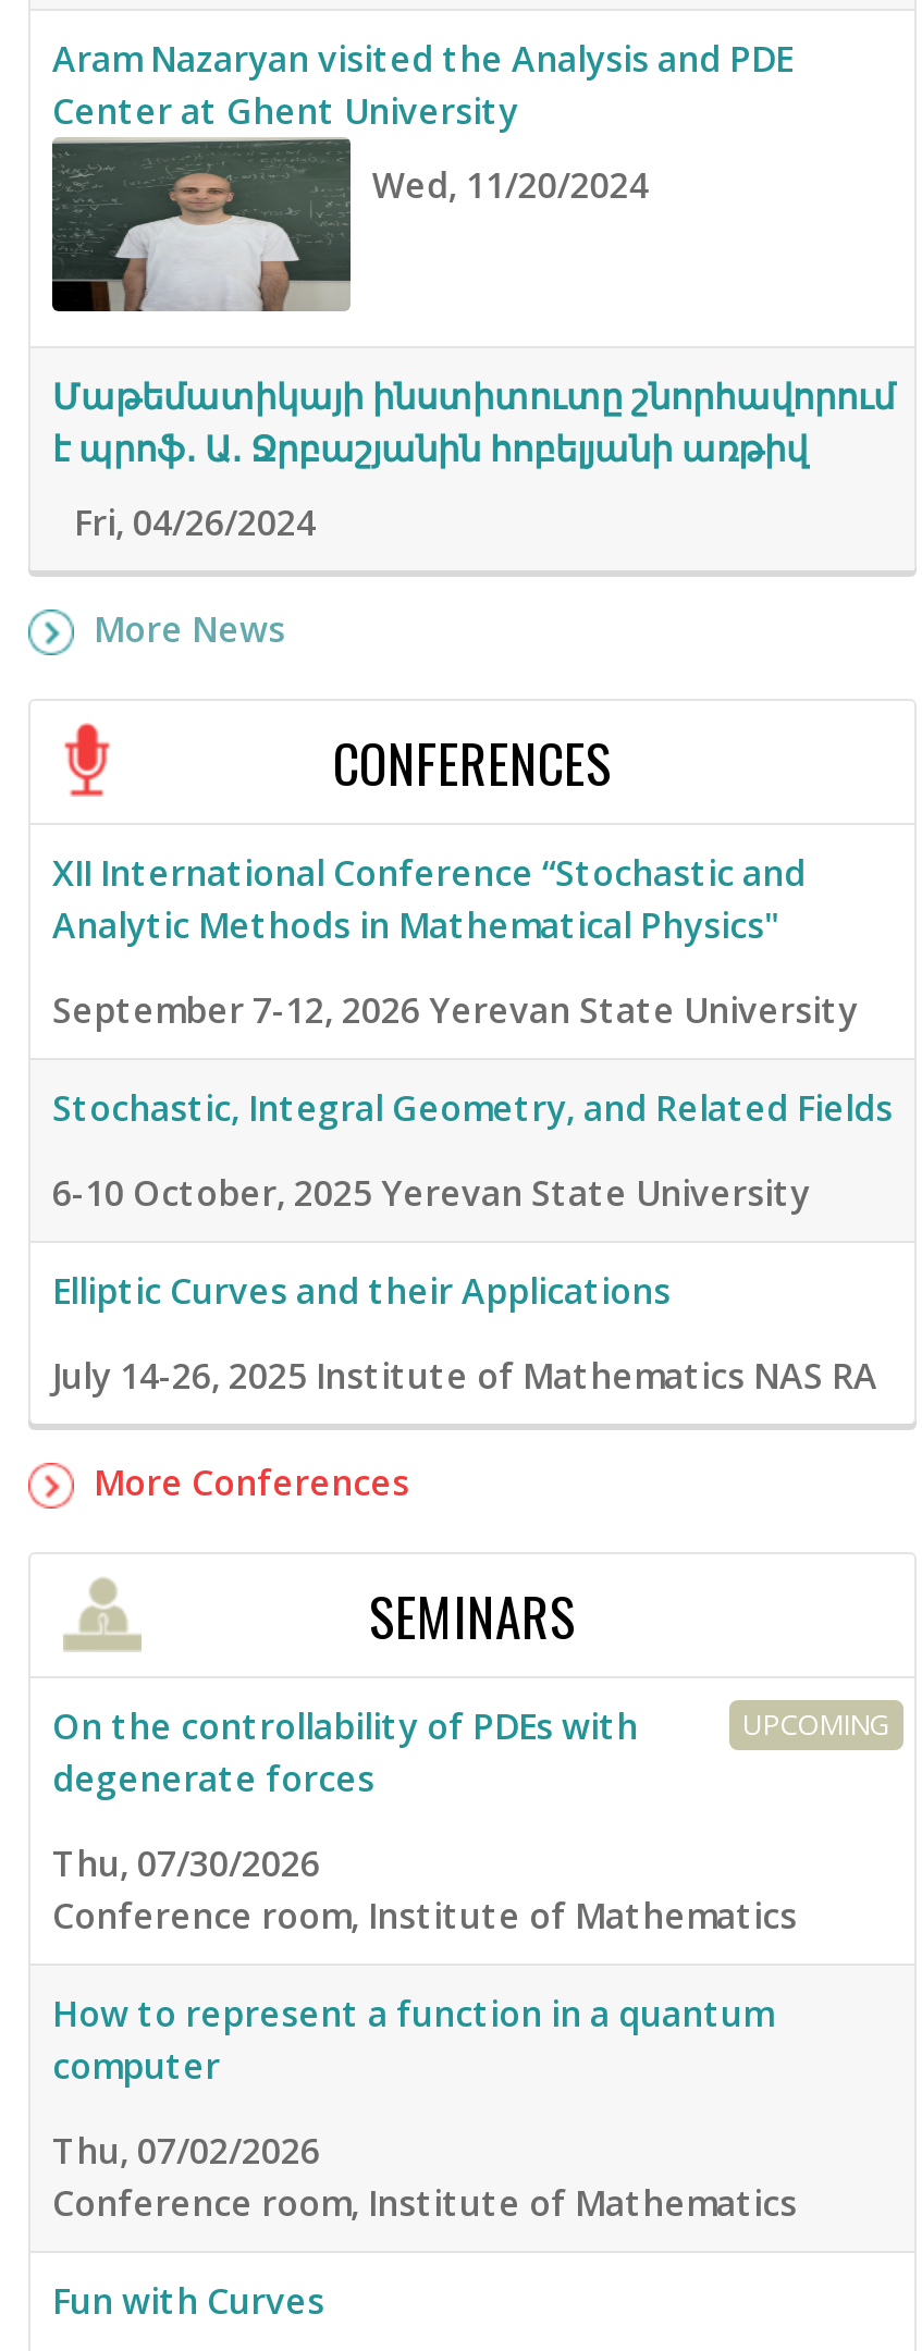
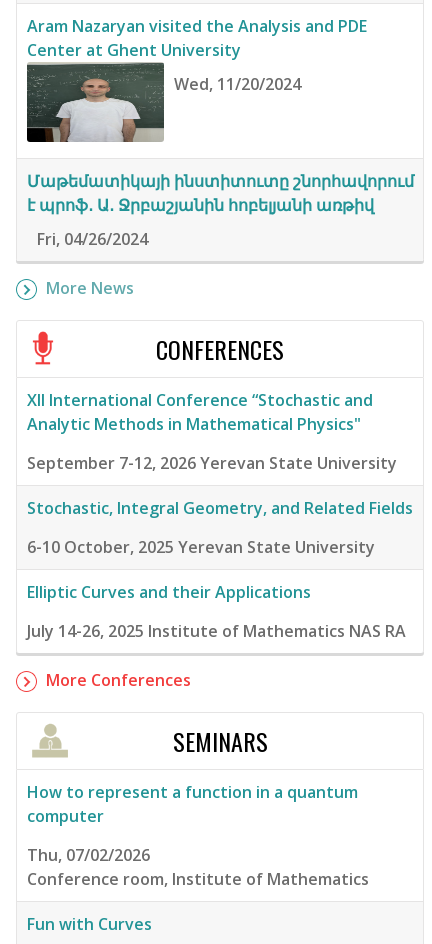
- UPCOMING
- On the controllability of PDEs with
- degenerate forces
- Thu, 07/30/2026
- Conference room, Institute of Mathematics
